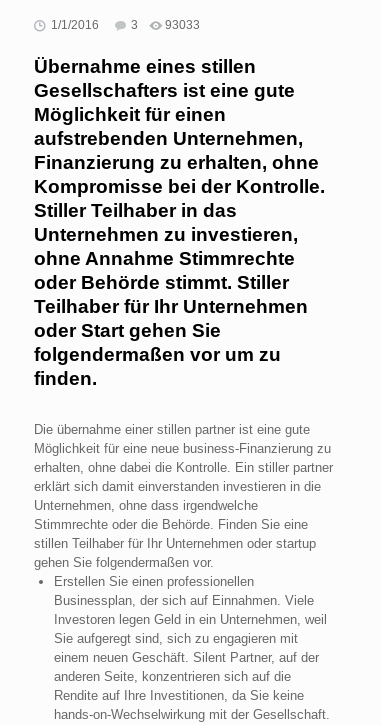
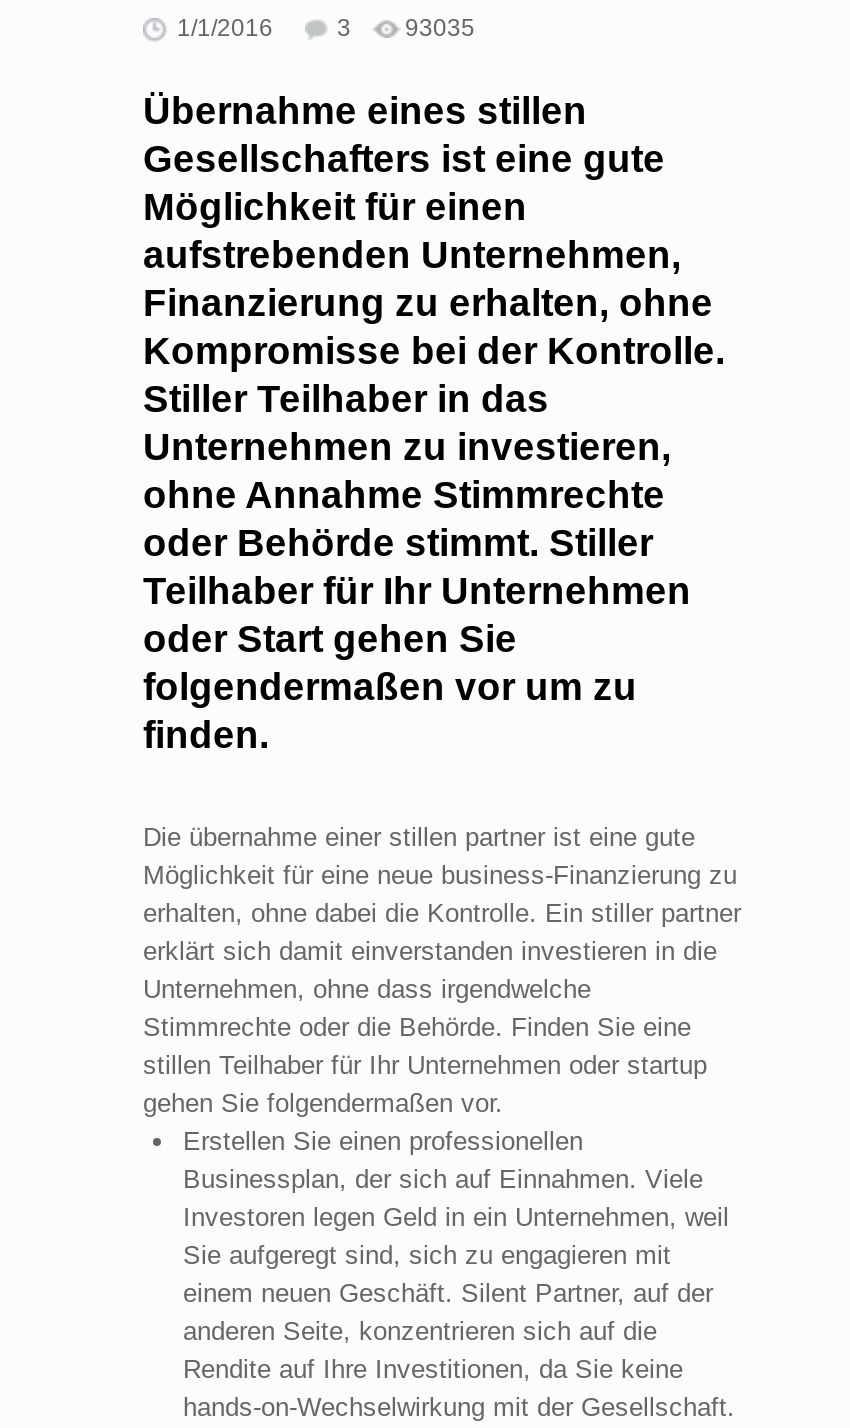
- 3 93033
+ 3 93035
